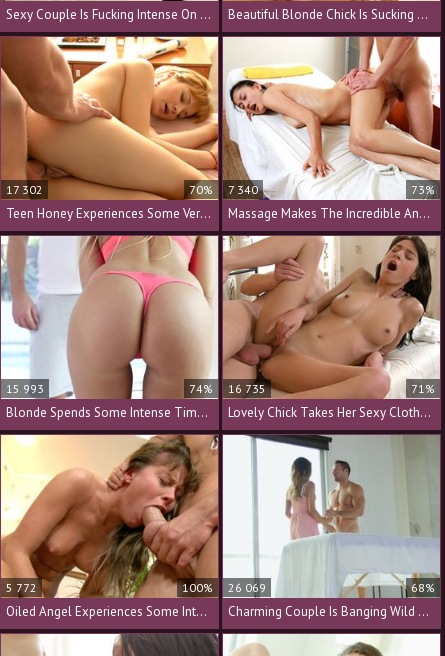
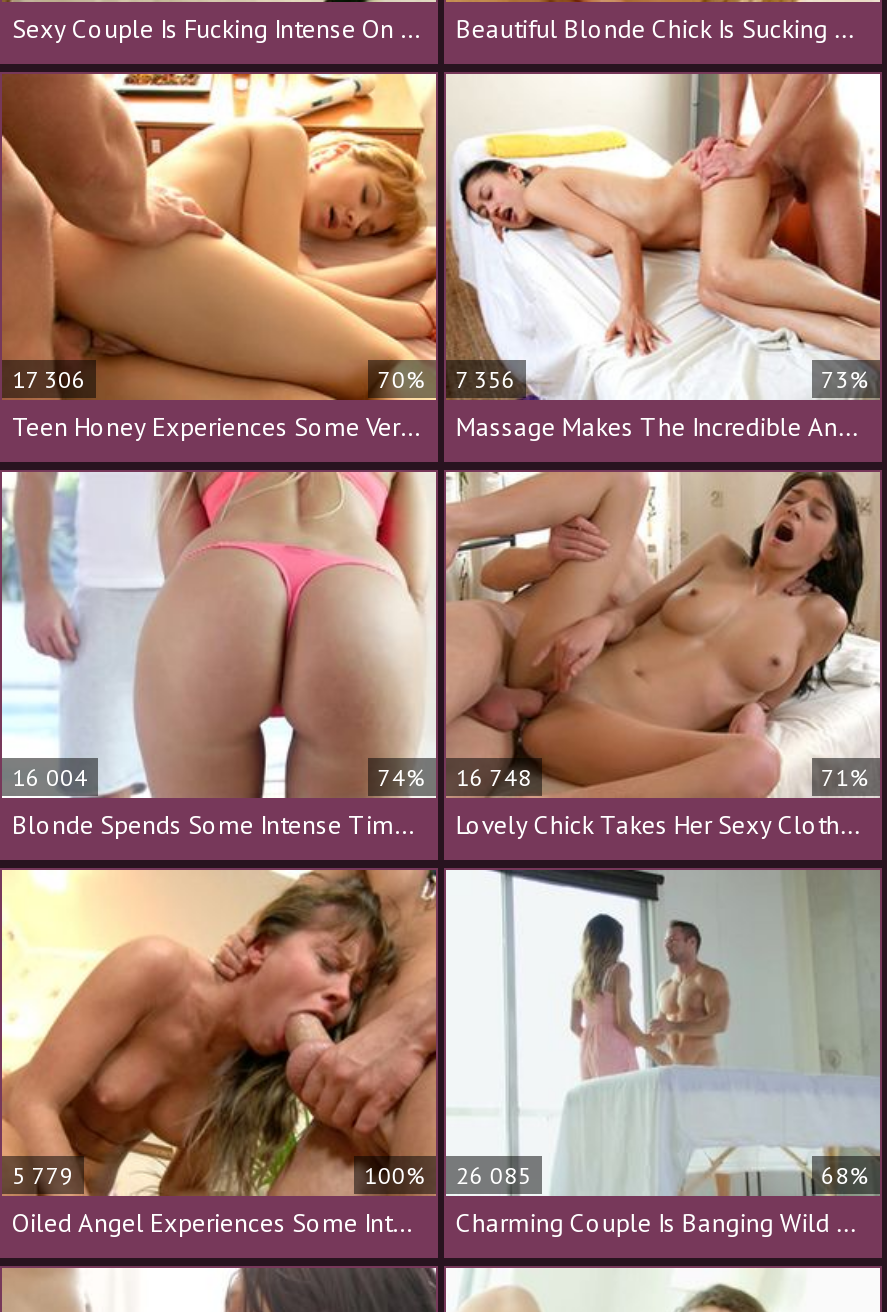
- 17 302
+ 17 306

- 70% 7 340
+ 70% 7 356

- 15 993
+ 16 004

- 74% 16 735
+ 74% 16 748

- 5 772
+ 5 779

- 100% 26 069
+ 100% 26 085
